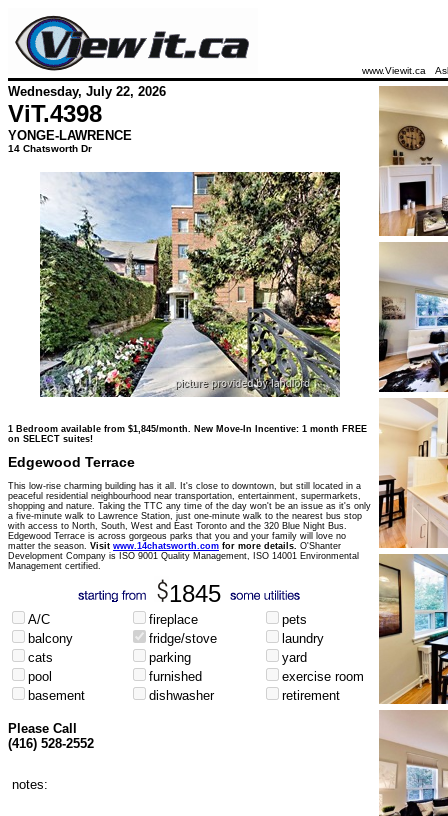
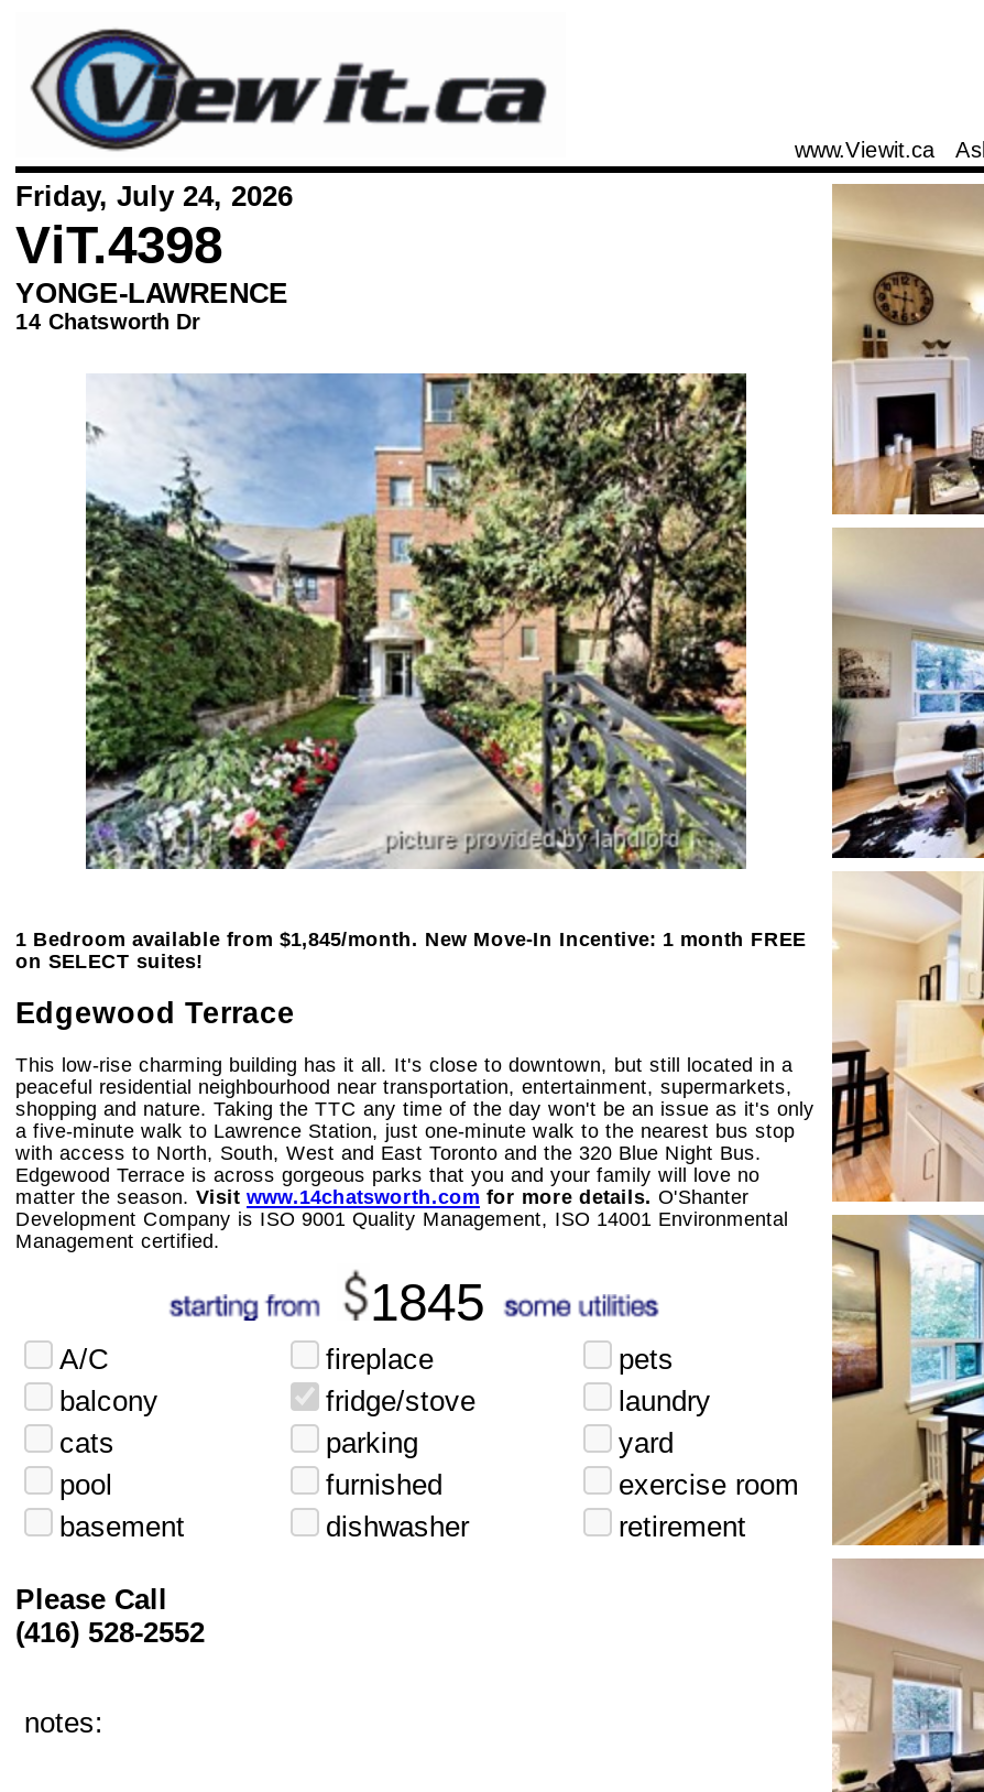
- Wednesday, July 22, 2026
+ Friday, July 24, 2026
